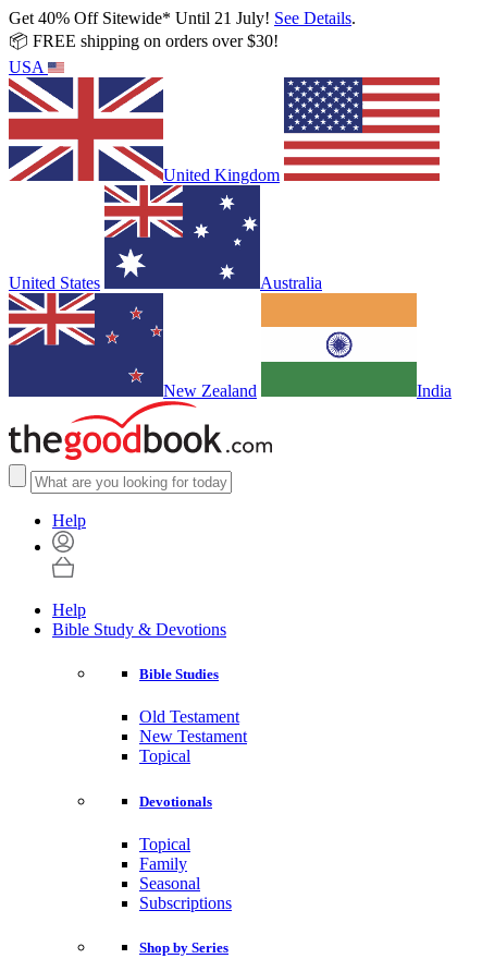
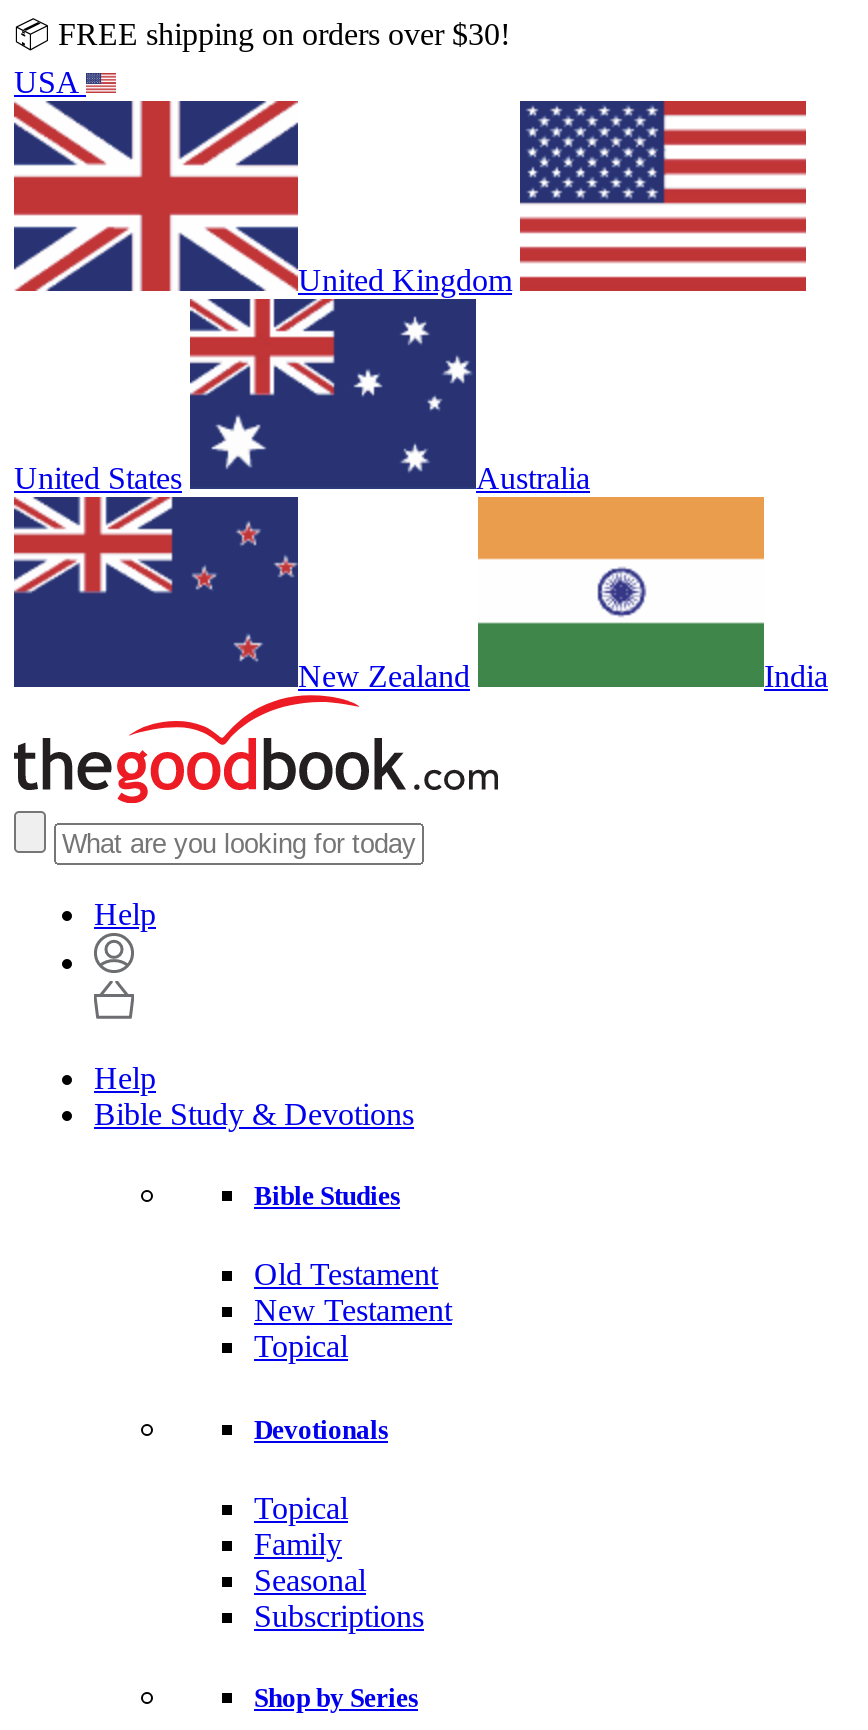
- Get 40% Off Sitewide* Until 21 July! See Details.
